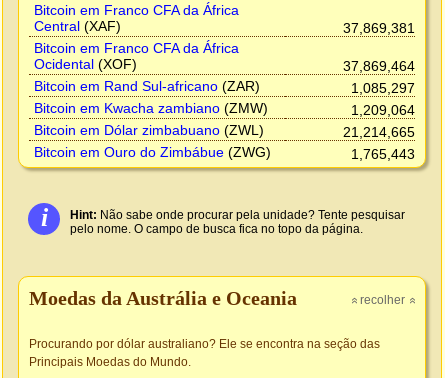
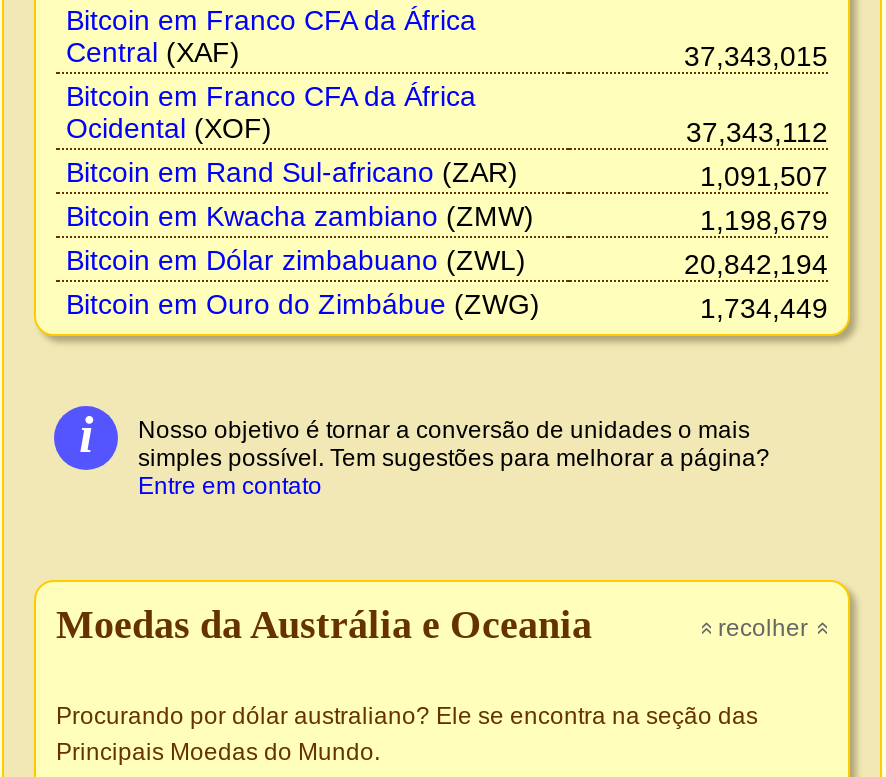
- 37,869,381
+ 37,343,015

- 37,869,464
+ 37,343,112

- 1,085,297
+ 1,091,507

- 1,209,064
+ 1,198,679

- 21,214,665
+ 20,842,194

- 1,765,443
+ 1,734,449

- Hint: Não sabe onde procurar pela unidade? Tente pesquisar
- pelo nome. O campo de busca fica no topo da página.
+ Nosso objetivo é tornar a conversão de unidades o mais
+ simples possível. Tem sugestões para melhorar a página?
+ Entre em contato
